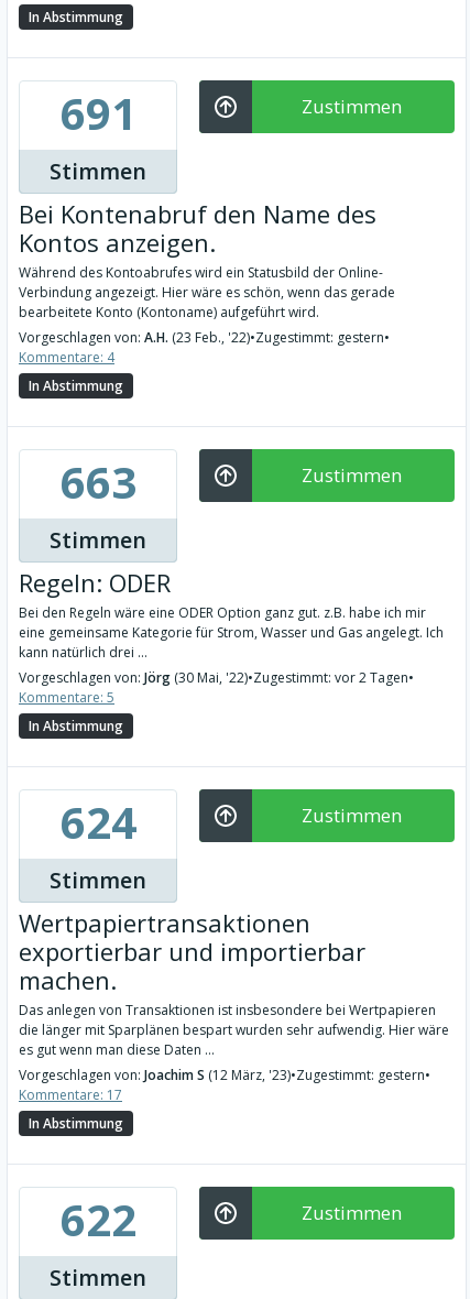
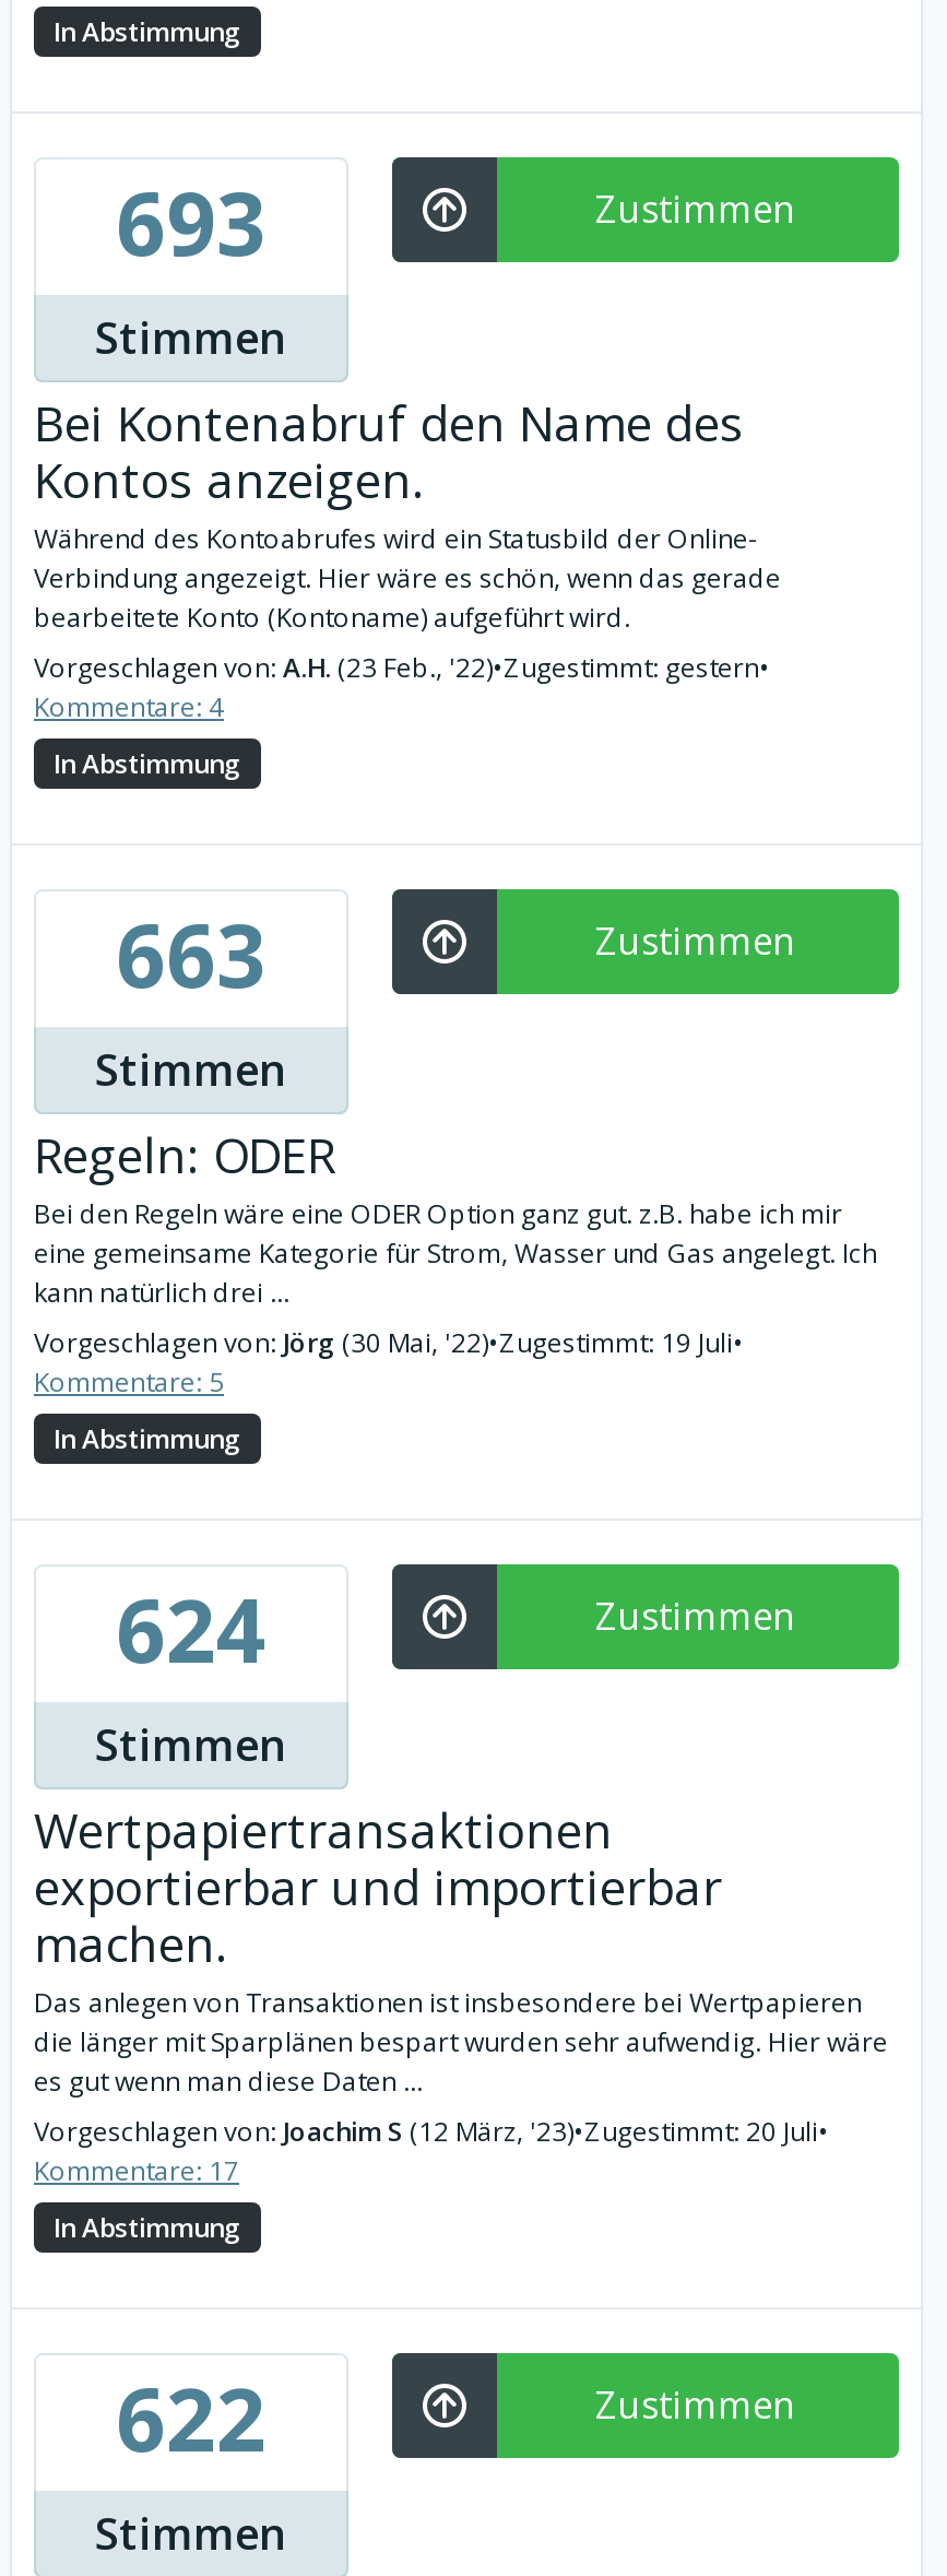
- 691
+ 693

- Vorgeschlagen von: Jörg (30 Mai, '22)•Zugestimmt: vor 2 Tagen•
+ Vorgeschlagen von: Jörg (30 Mai, '22)•Zugestimmt: 19 Juli•

- Vorgeschlagen von: Joachim S (12 März, '23)•Zugestimmt: gestern•
+ Vorgeschlagen von: Joachim S (12 März, '23)•Zugestimmt: 20 Juli•
